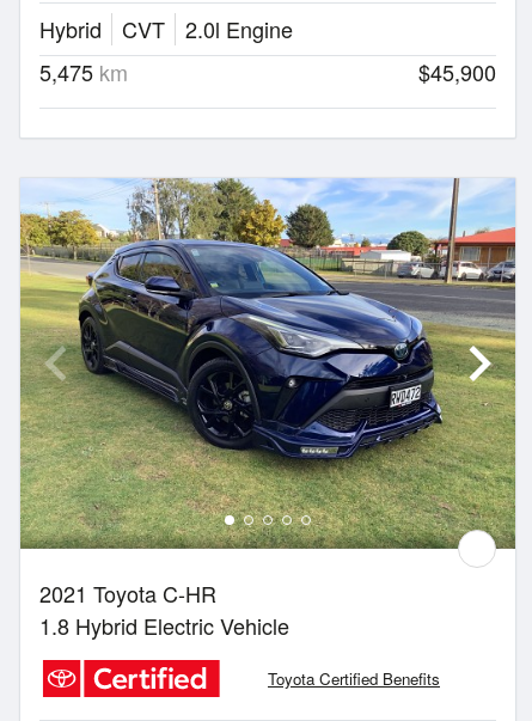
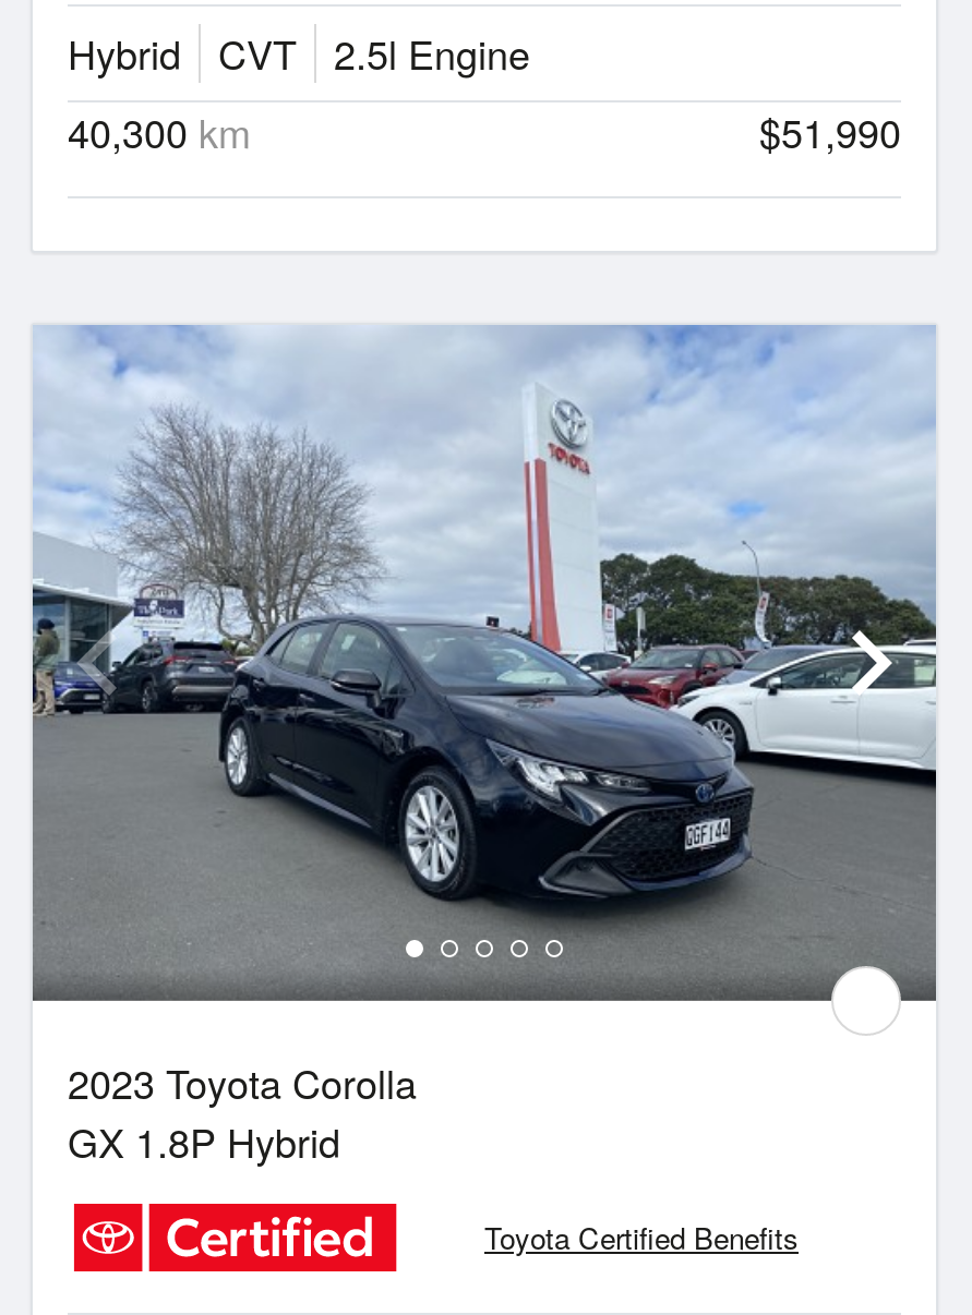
- 2.0l Engine
- 5,475 km
- $45,900
+ 2.5l Engine
+ 40,300 km
+ $51,990

- [image]
- 2021 Toyota C-HR
- 1.8 Hybrid Electric Vehicle
+ [image]
+ 2023 Toyota Corolla
+ GX 1.8P Hybrid
